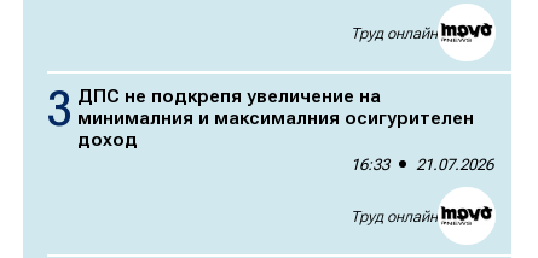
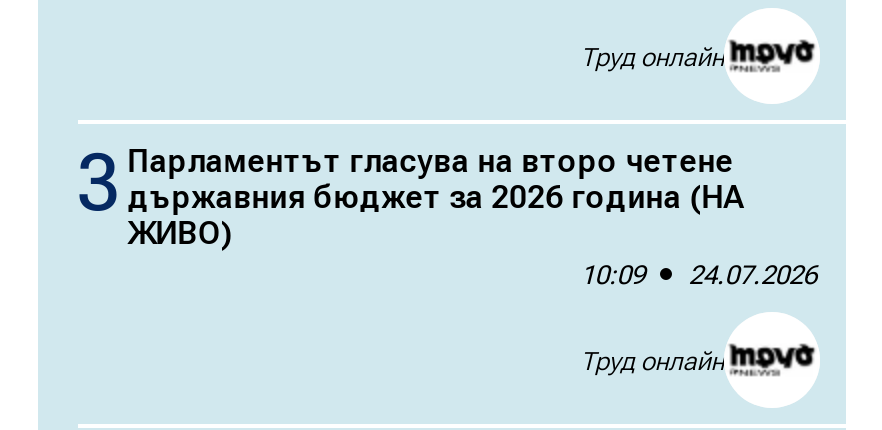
- ДПС не подкрепя увеличение на
- минималния и максималния осигурителен
- доход
- 16:33
- 21.07.2026
+ Парламентът гласува на второ четене
+ държавния бюджет за 2026 година (НА
+ ЖИВО)
+ 10:09
+ 24.07.2026
